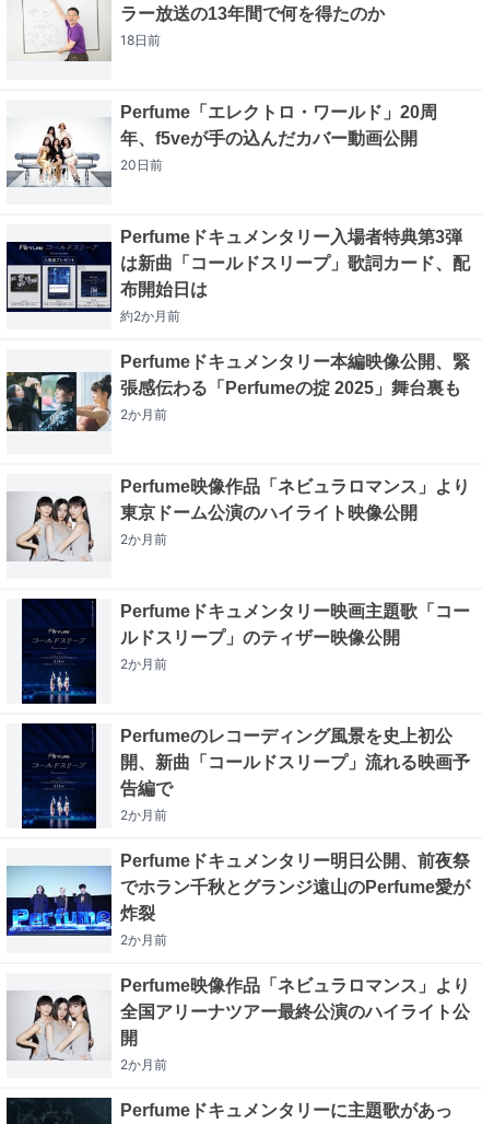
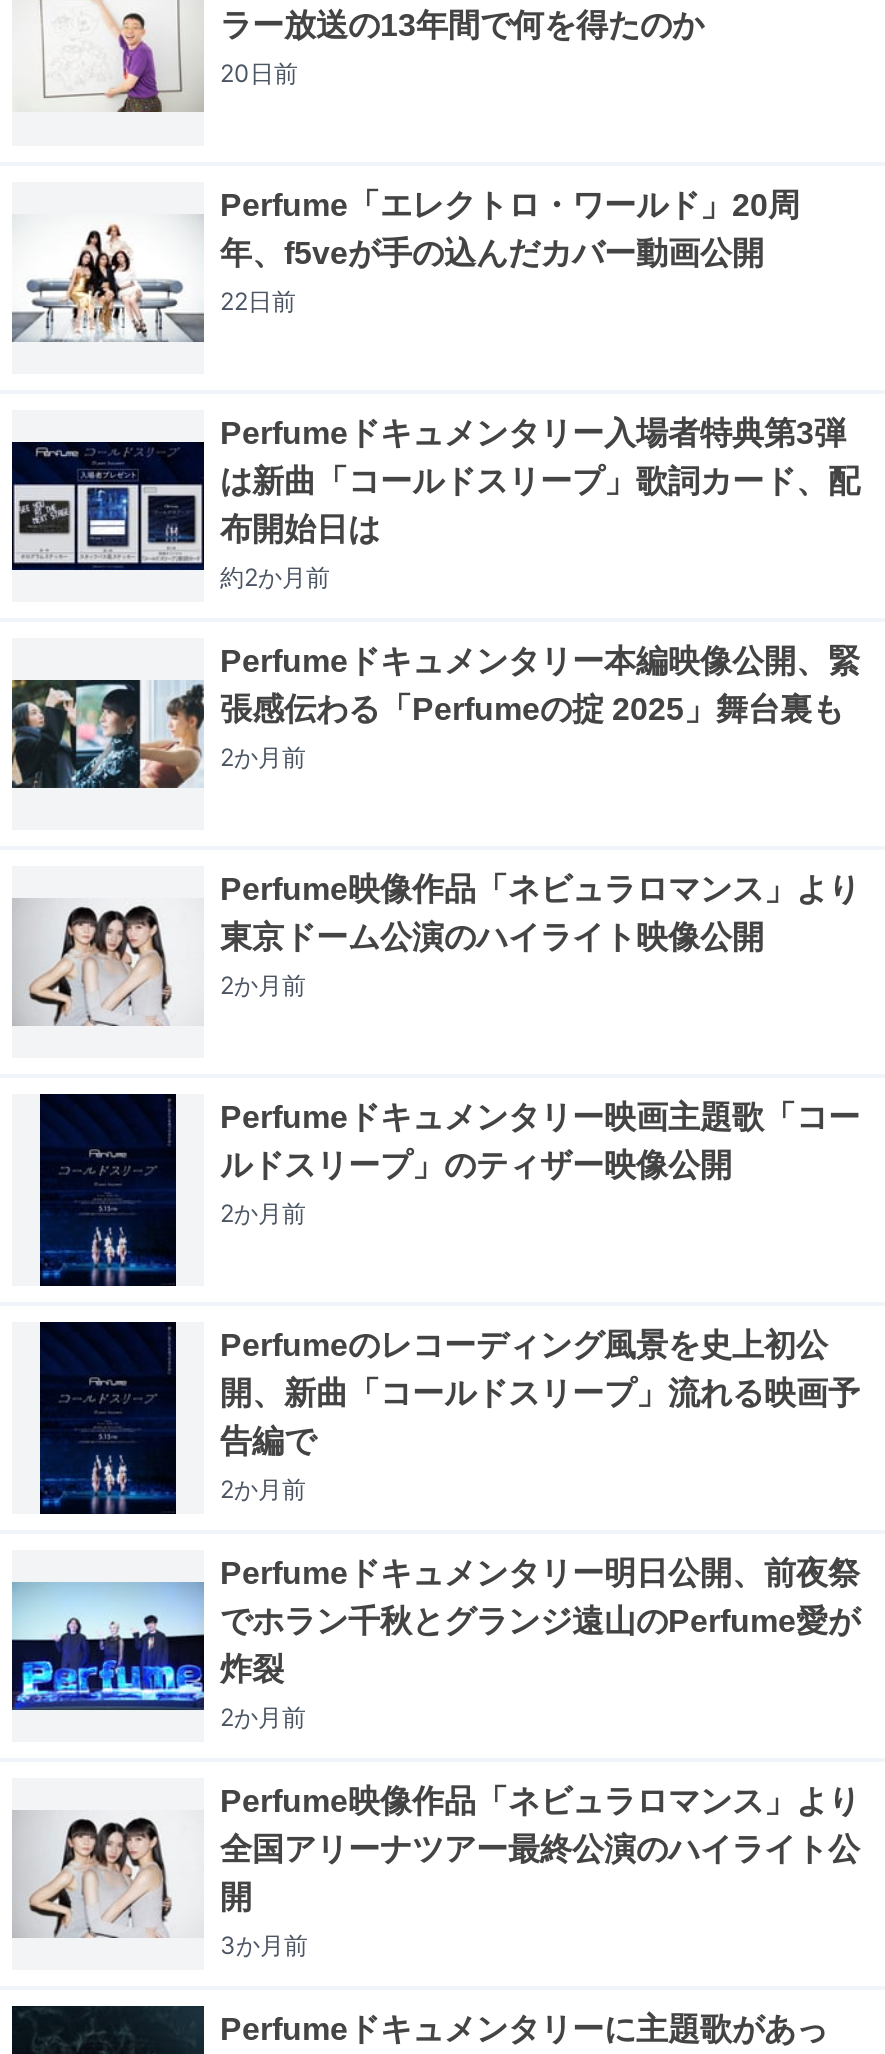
- 18日前
+ 20日前

- 20日前
+ 22日前

- 2か月前
+ 3か月前
